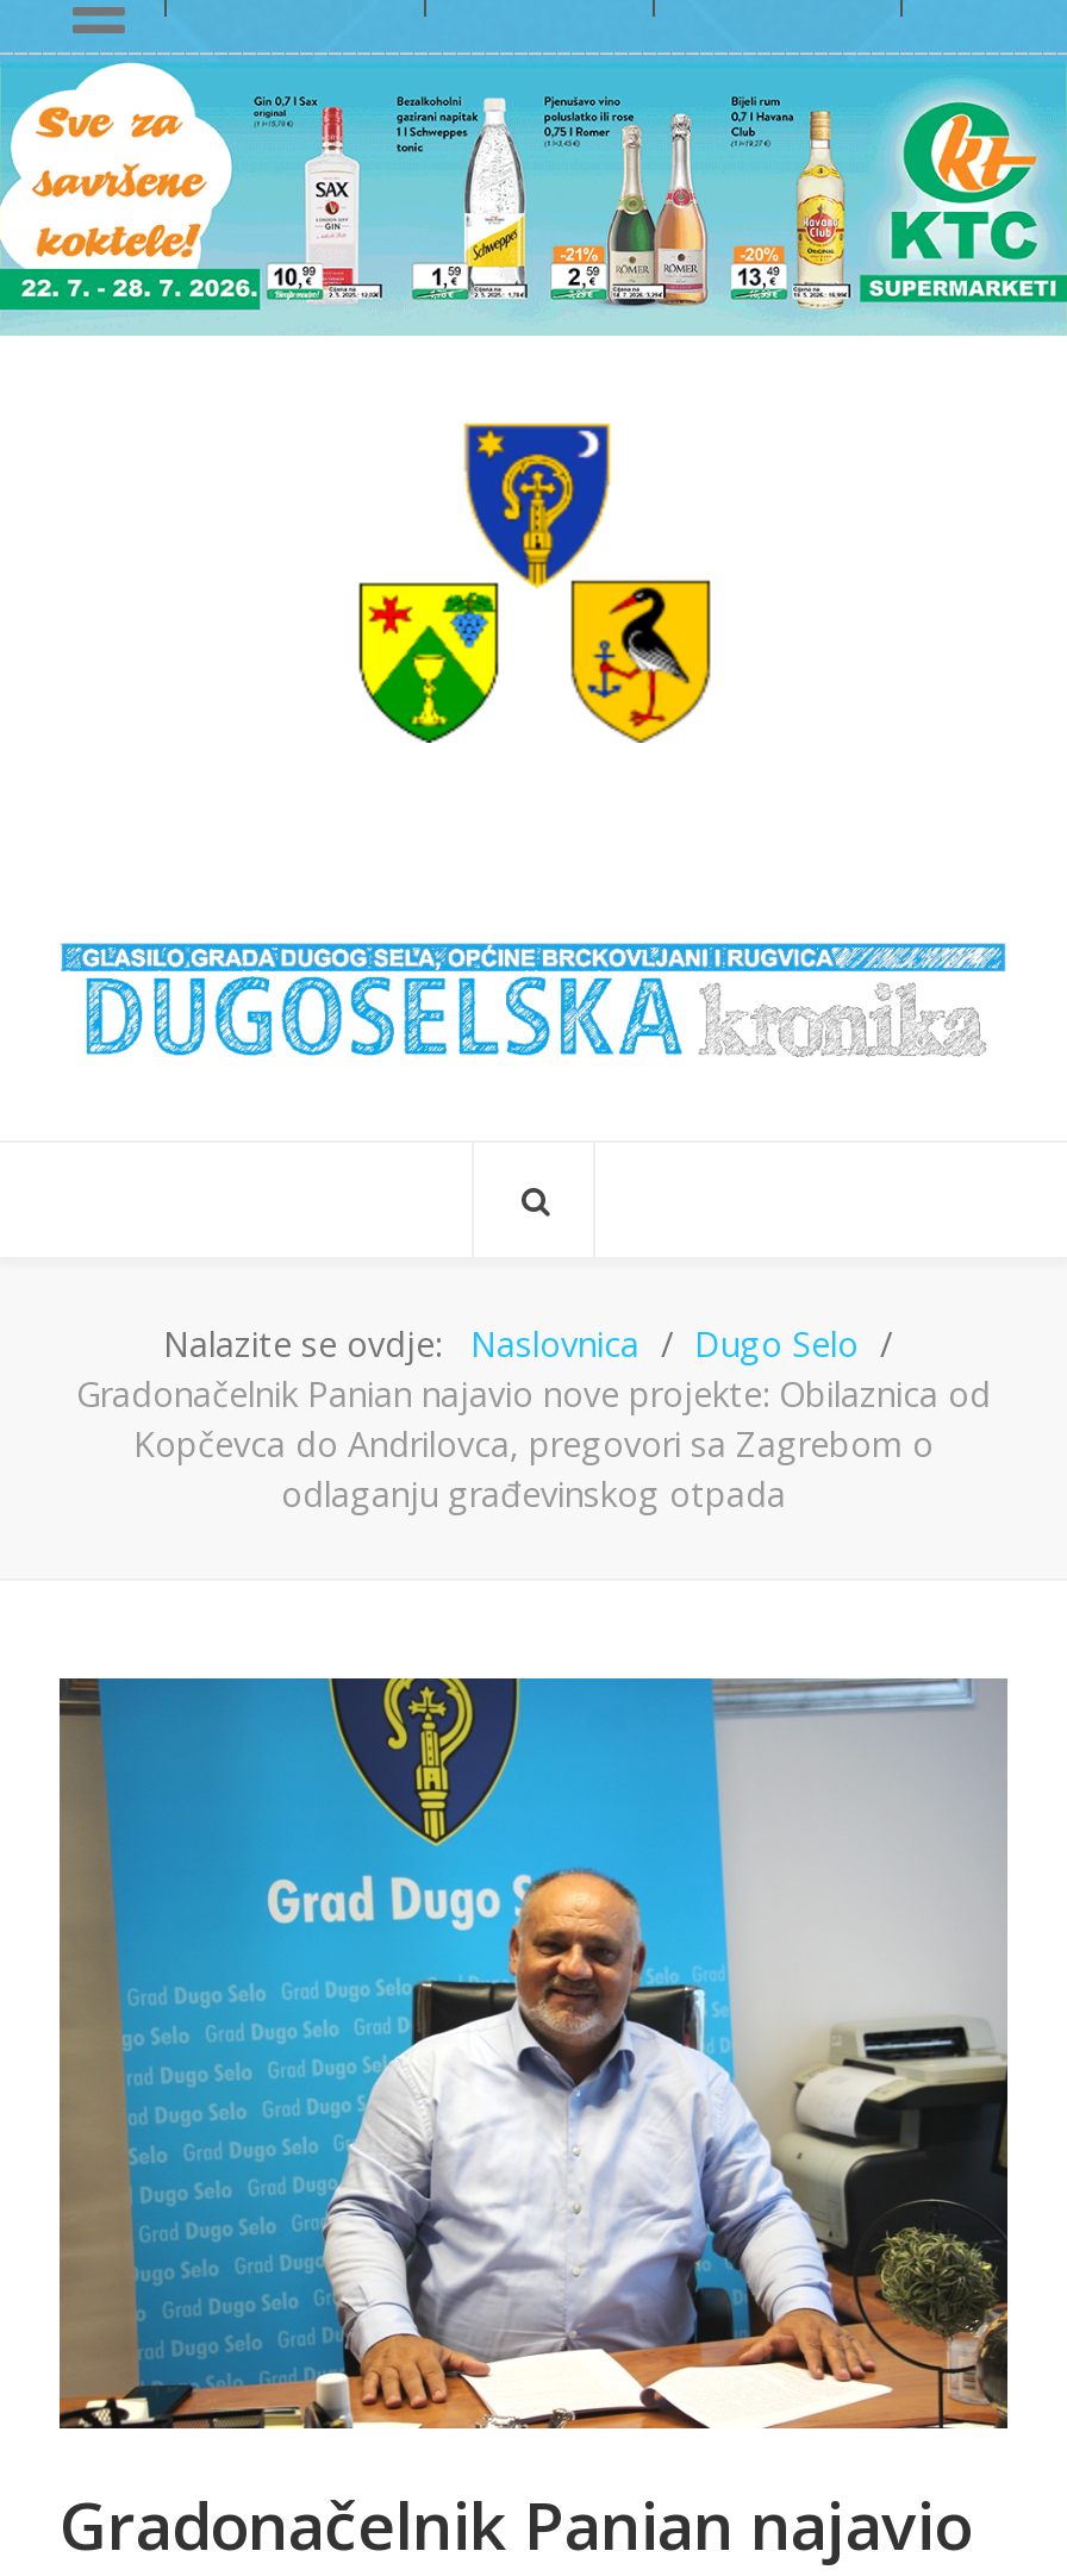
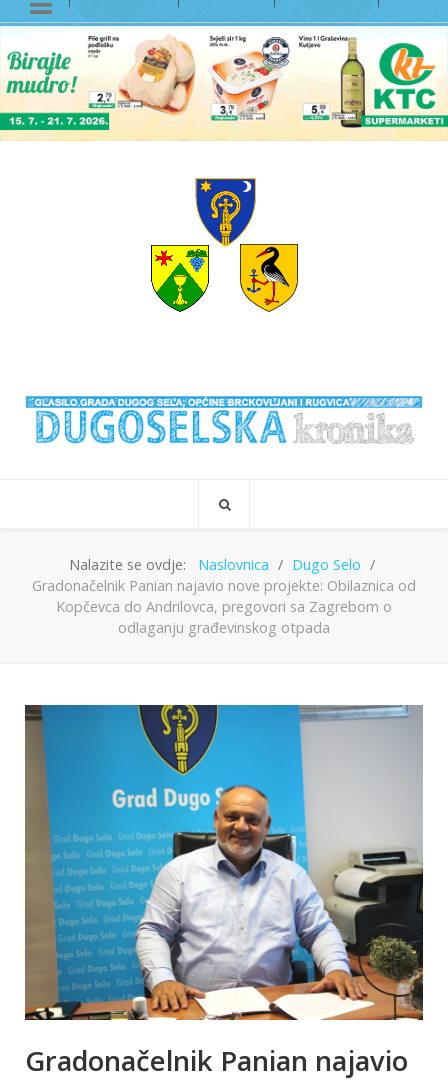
- [image]
+ [image]
